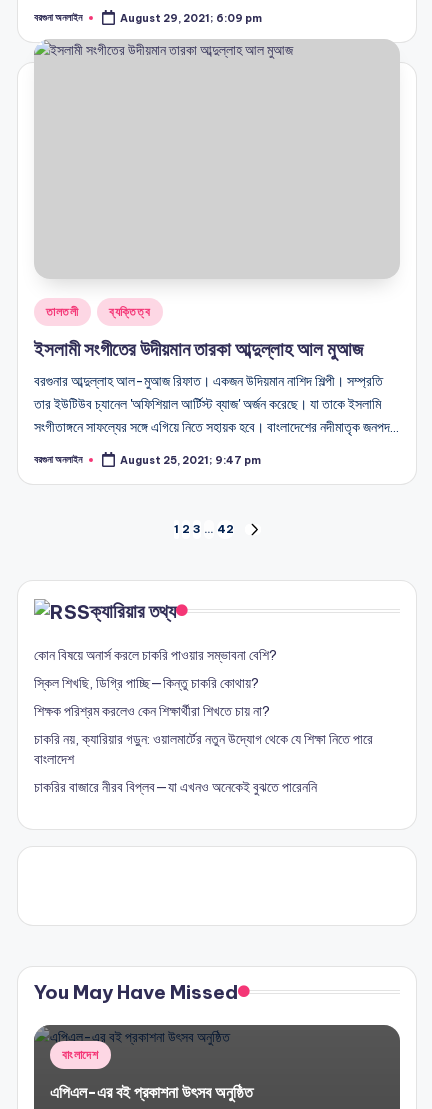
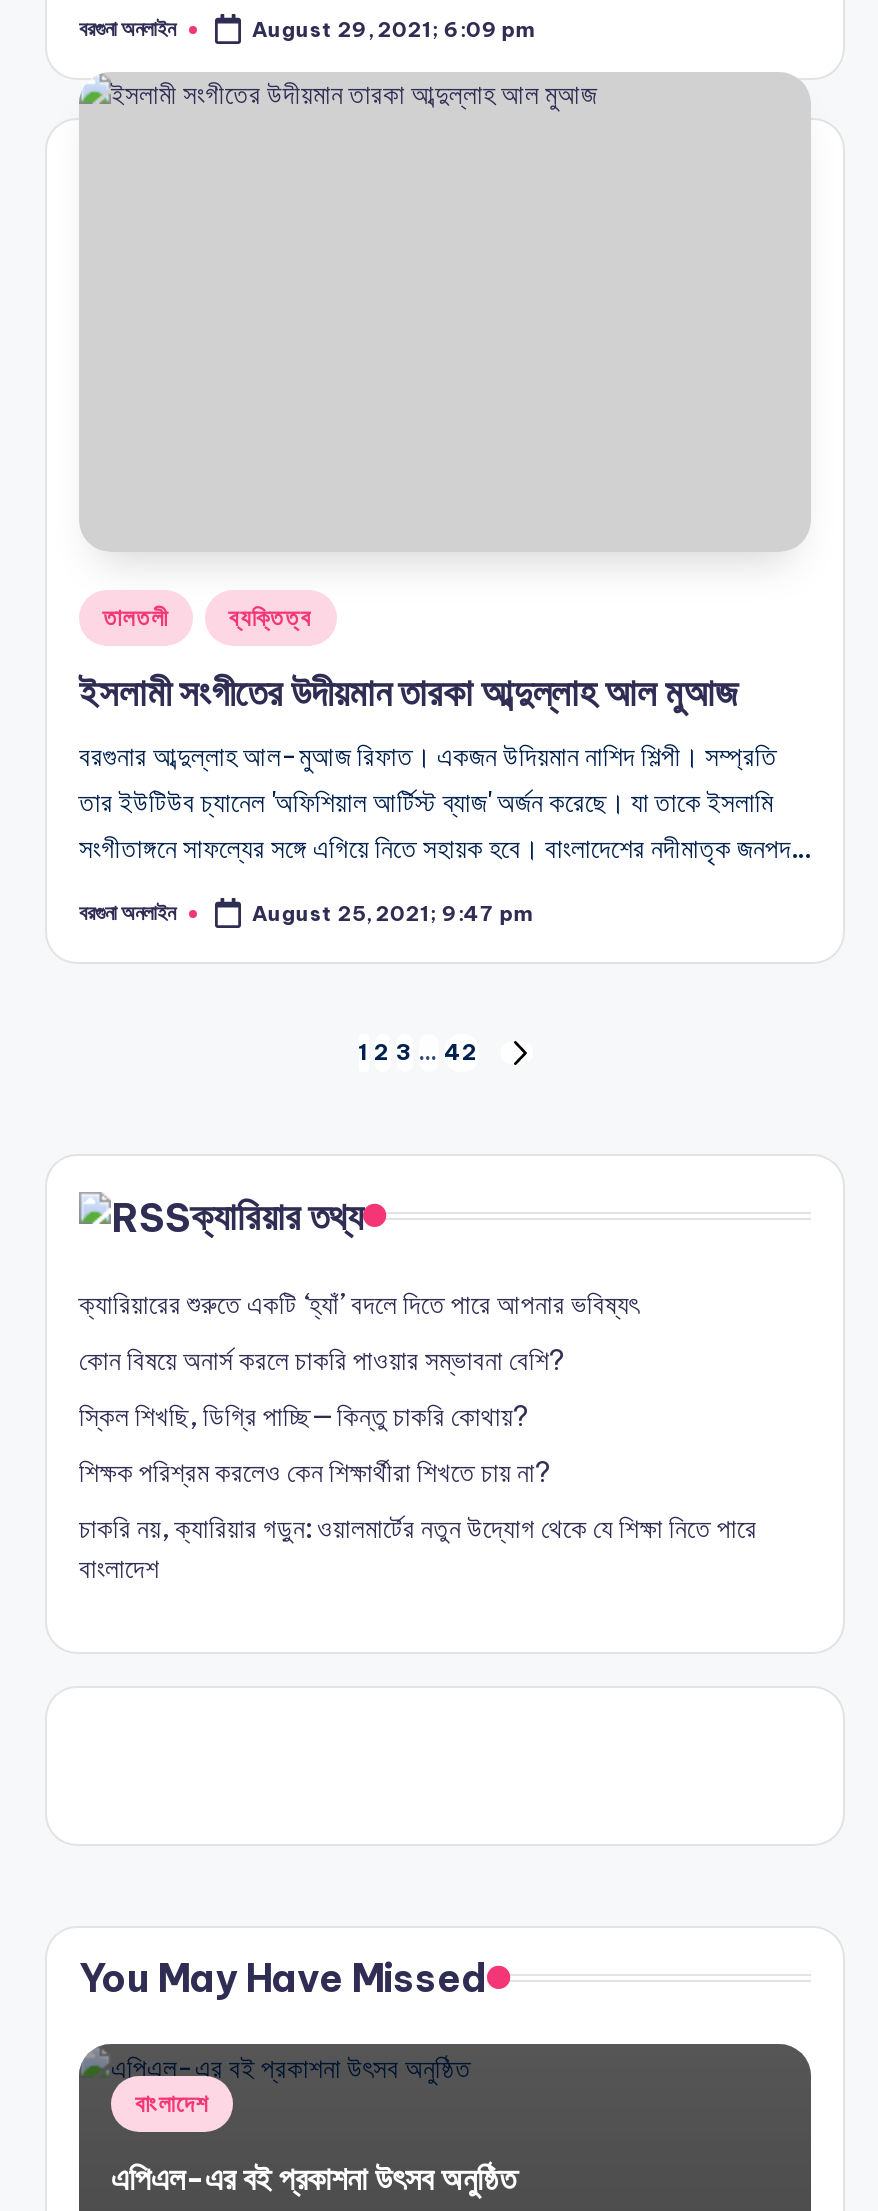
+ ক্যারিয়ারের শুরুতে একটি ‘হ্যাঁ’ বদলে দিতে পারে আপনার ভবিষ্যৎ

moved down: কোন বিষয়ে অনার্স করলে চাকরি পাওয়ার সম্ভাবনা বেশি? | স্কিল শিখছি, ডিগ্রি পাচ্ছি—কিন্তু চাকরি কোথায়? | শিক্ষক পরিশ্রম করলেও কেন শিক্ষার্থীরা শিখতে চায় না? | চাকরি নয়, ক্যারিয়ার গড়ুন: ওয়ালমার্টের নতুন উদ্যোগ থেকে যে শিক্ষা নিতে পারে | বাংলাদেশ

- চাকরির বাজারে নীরব বিপ্লব—যা এখনও অনেকেই বুঝতে পারেননি
